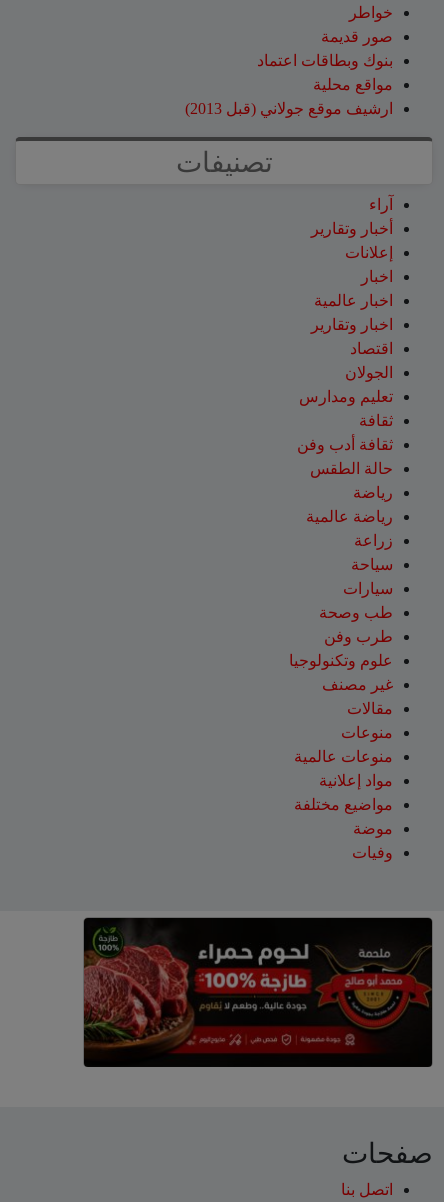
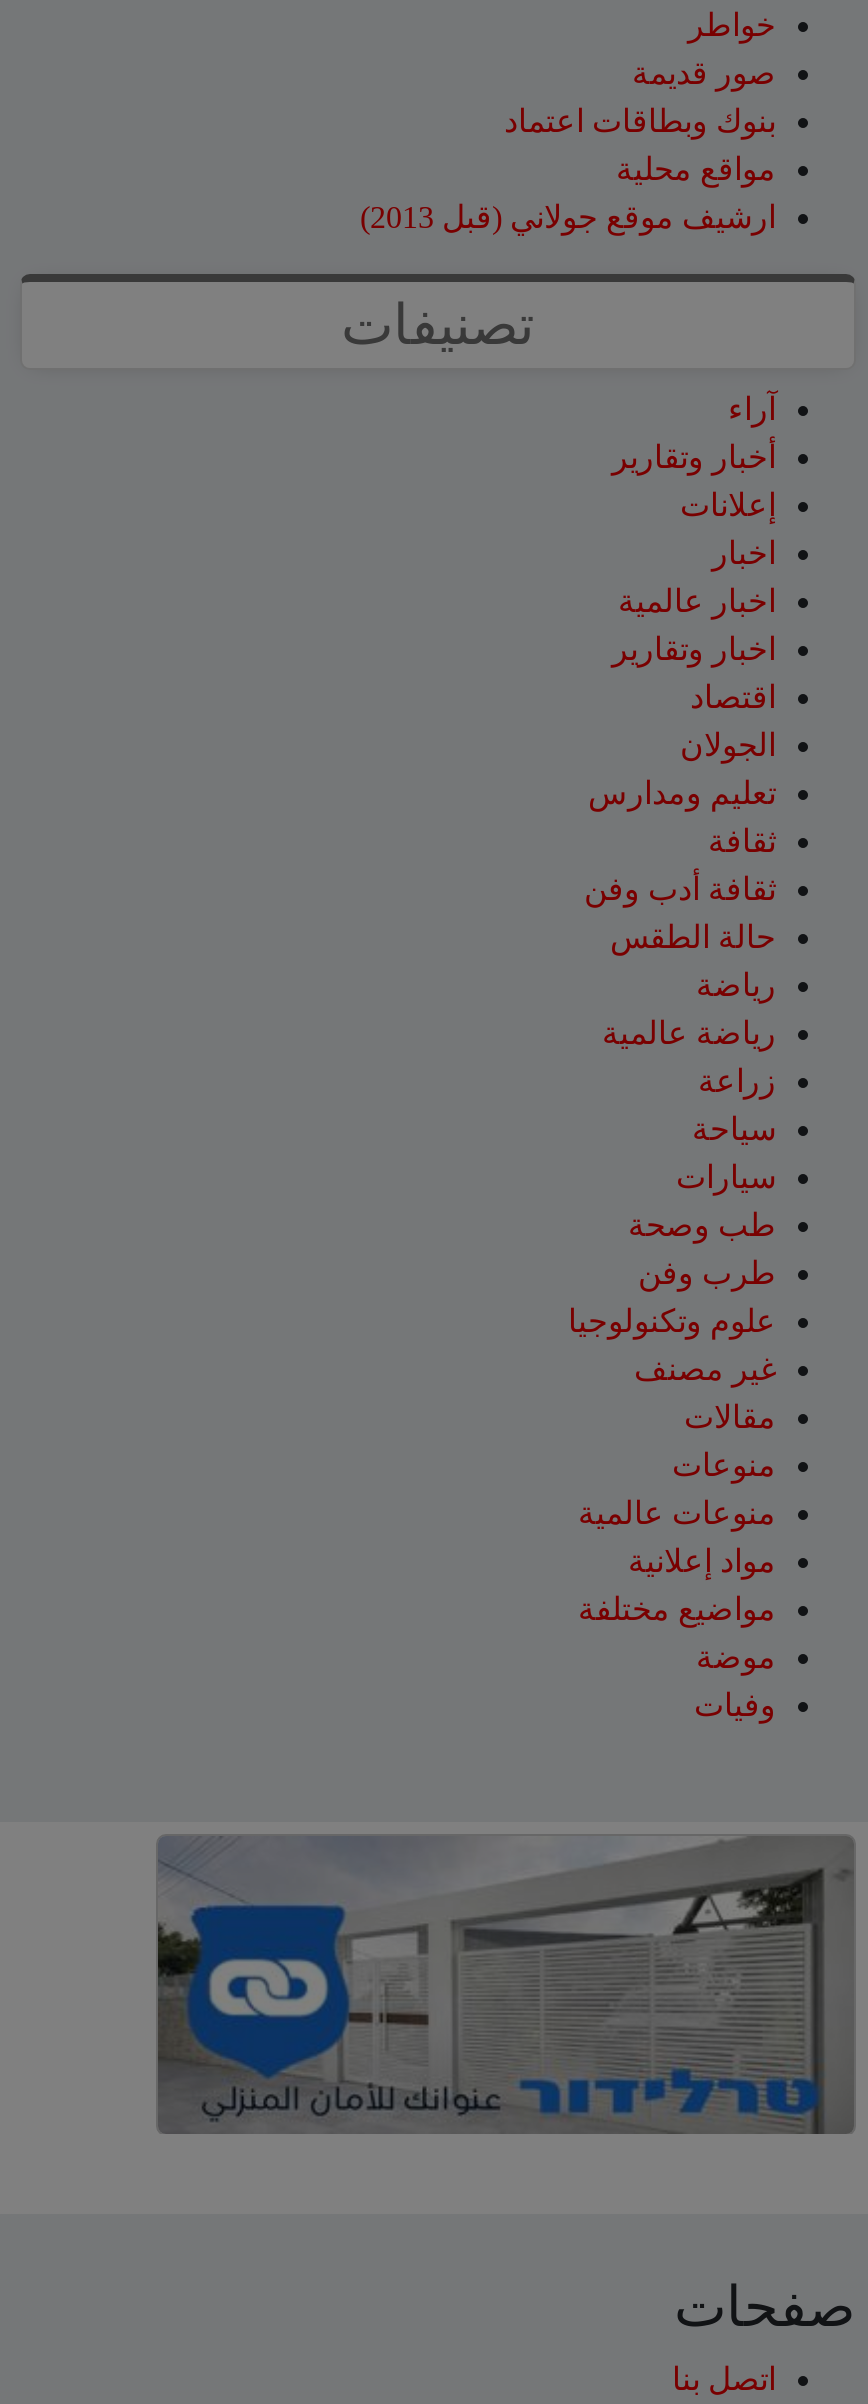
- [image]
+ [image]
